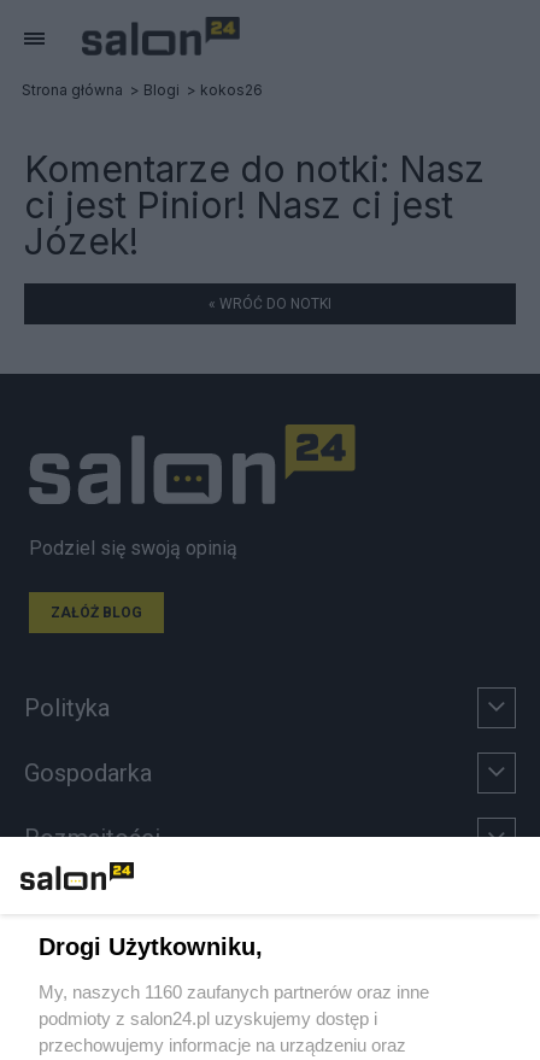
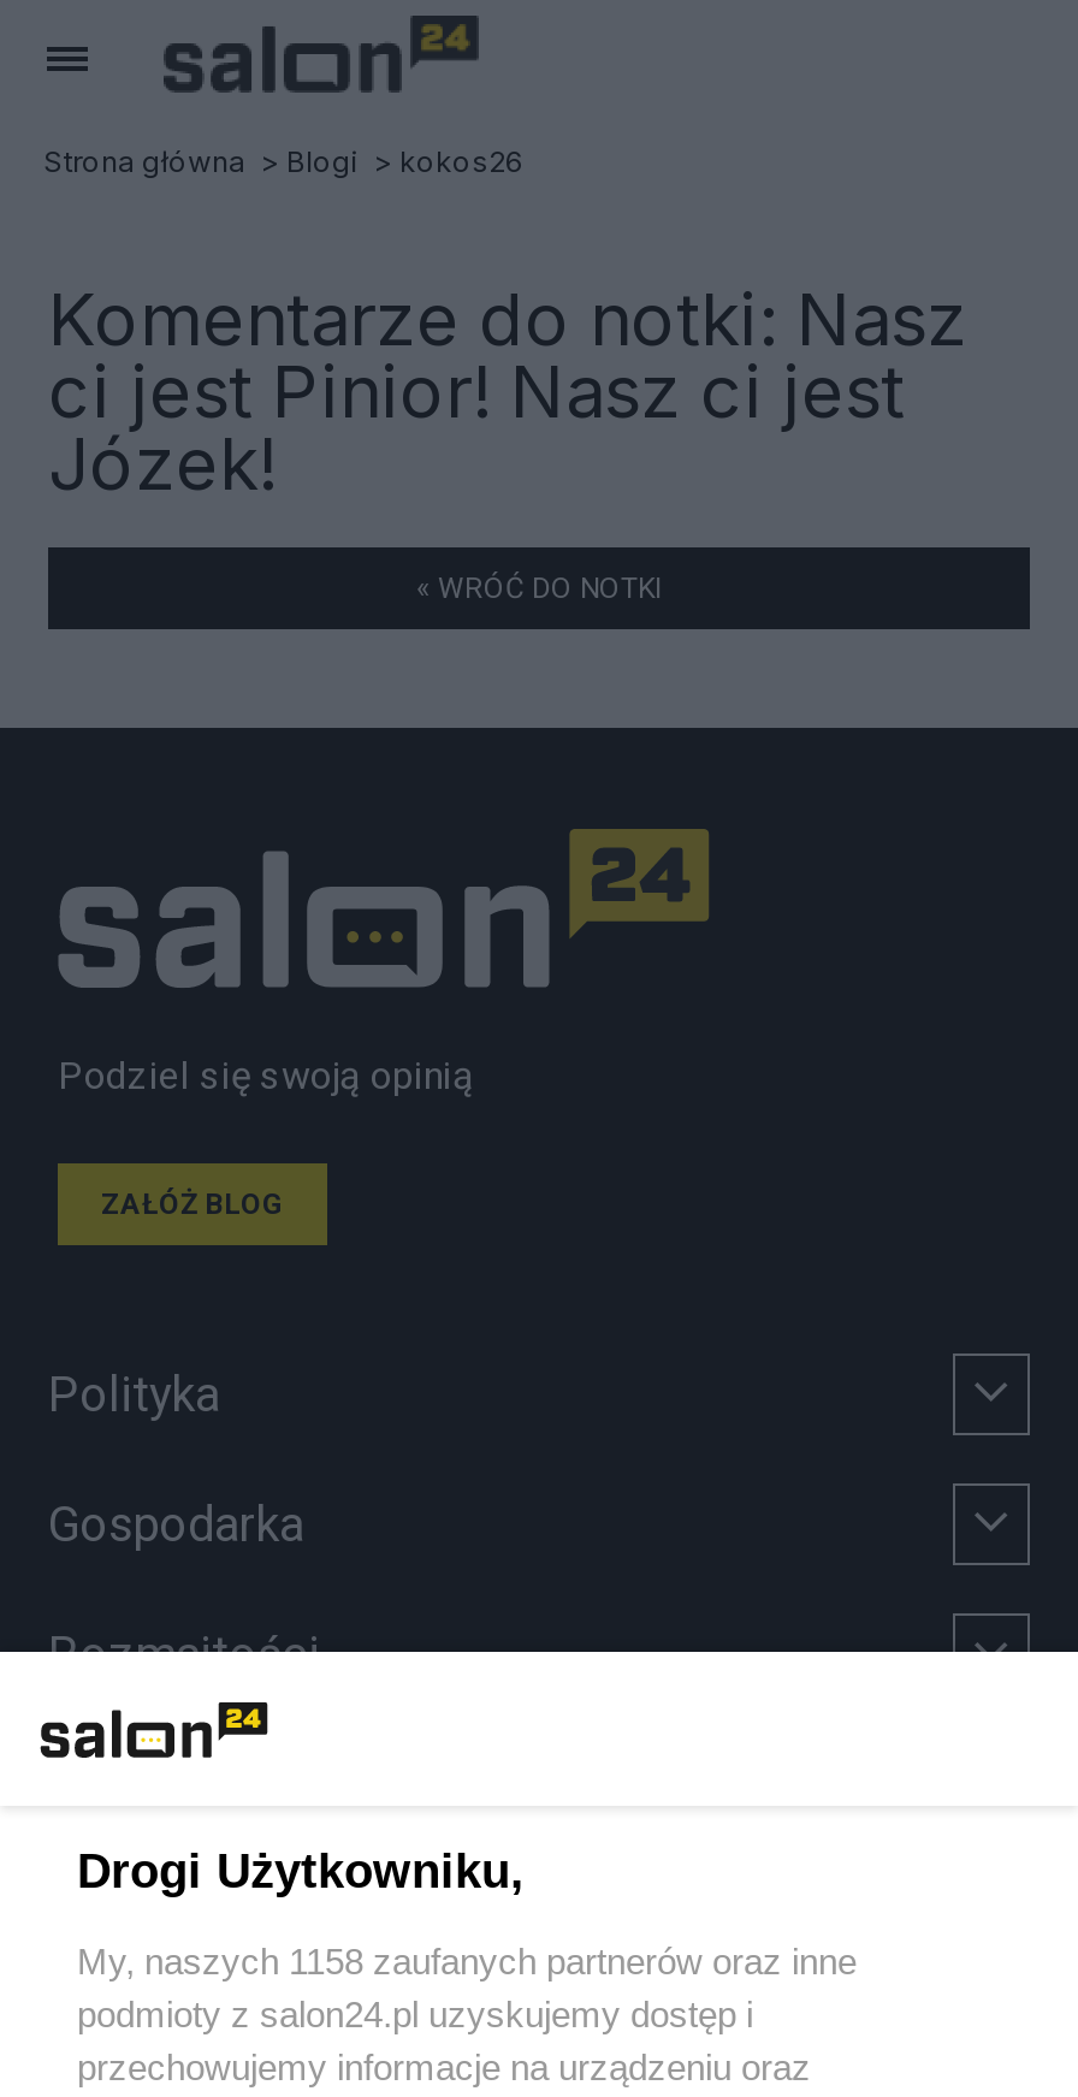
- My, naszych 1160 zaufanych partnerów oraz inne
+ My, naszych 1158 zaufanych partnerów oraz inne
